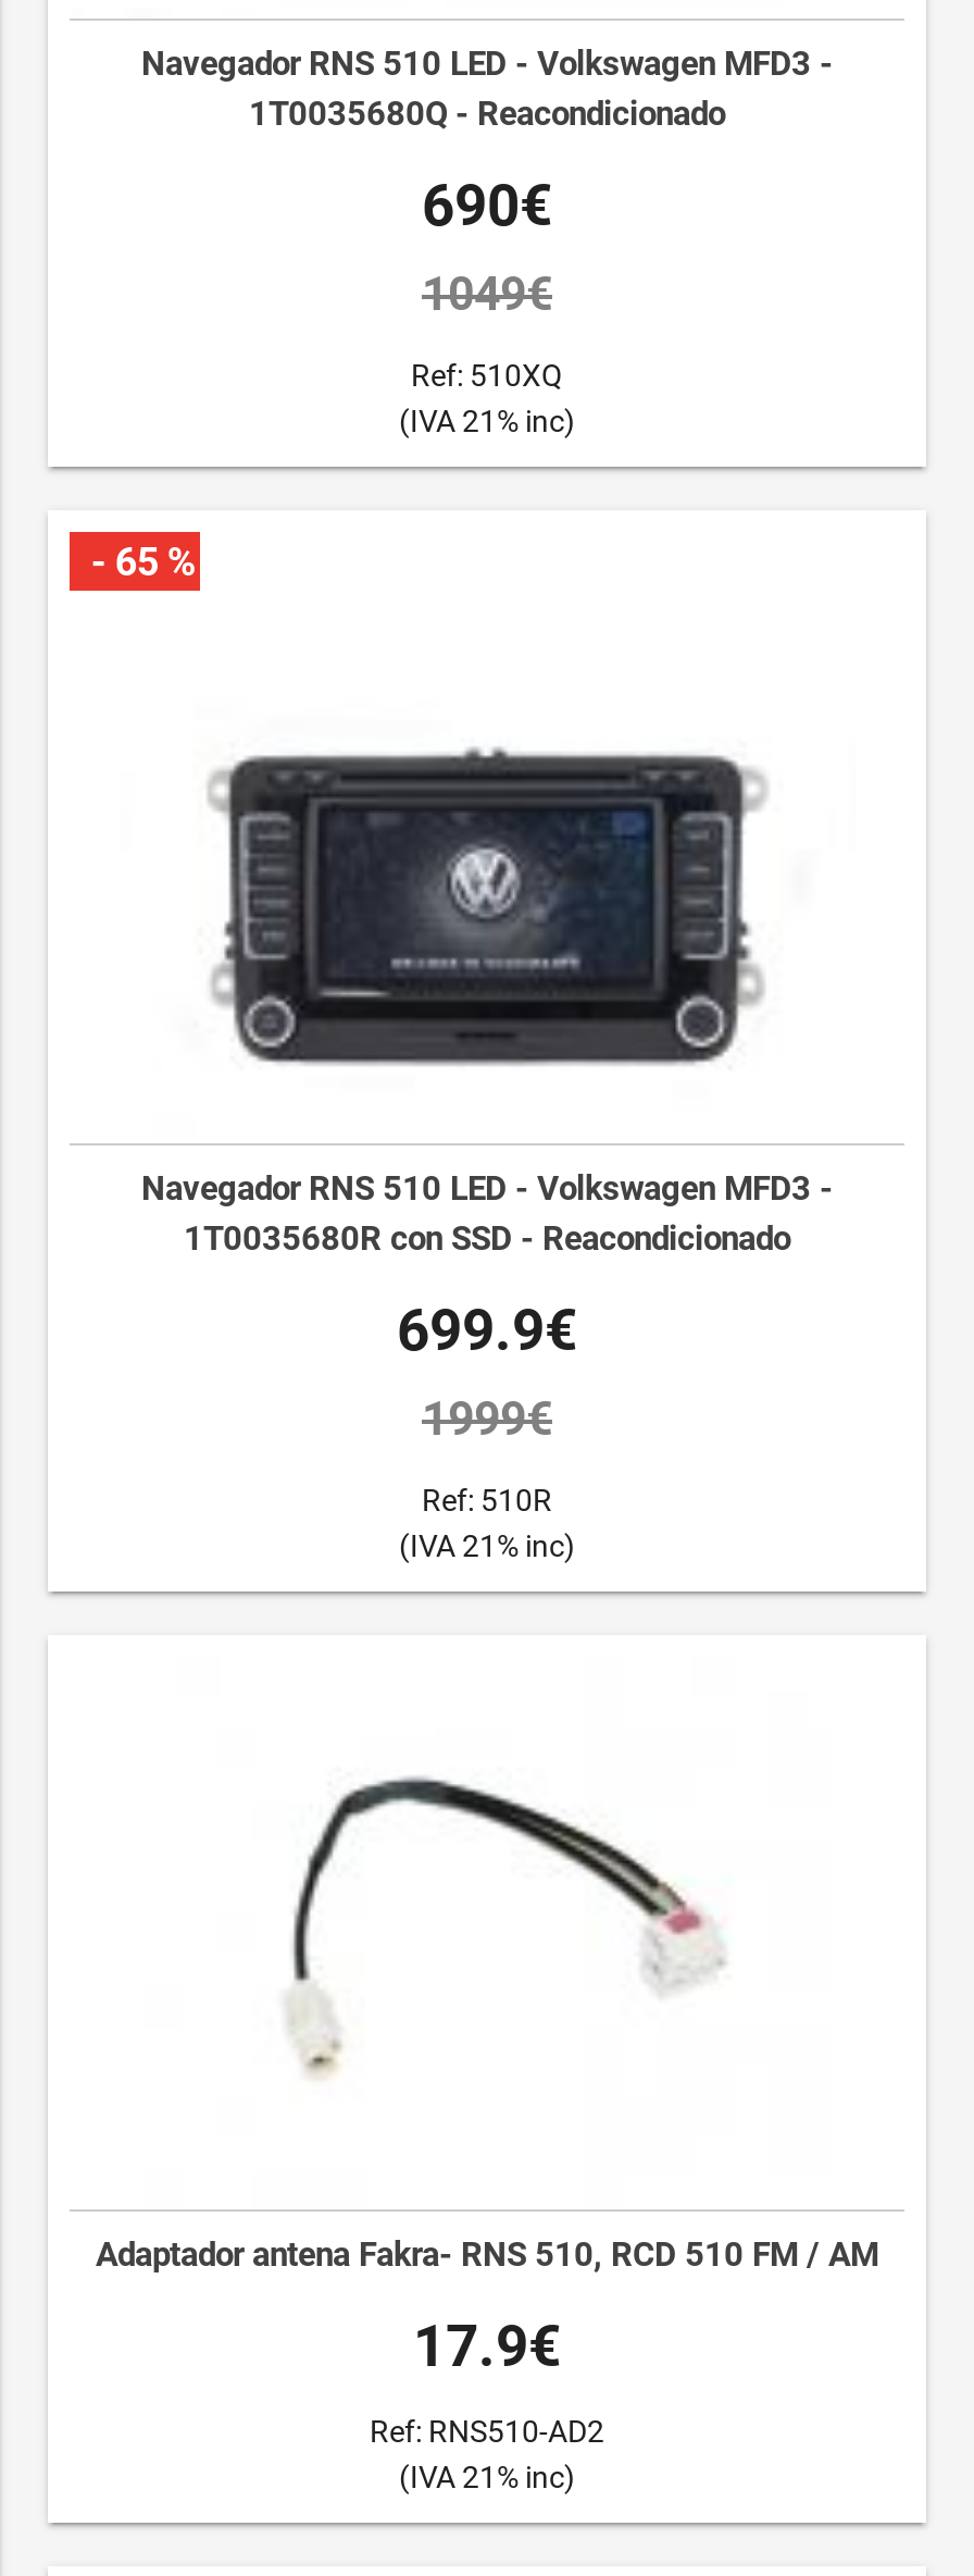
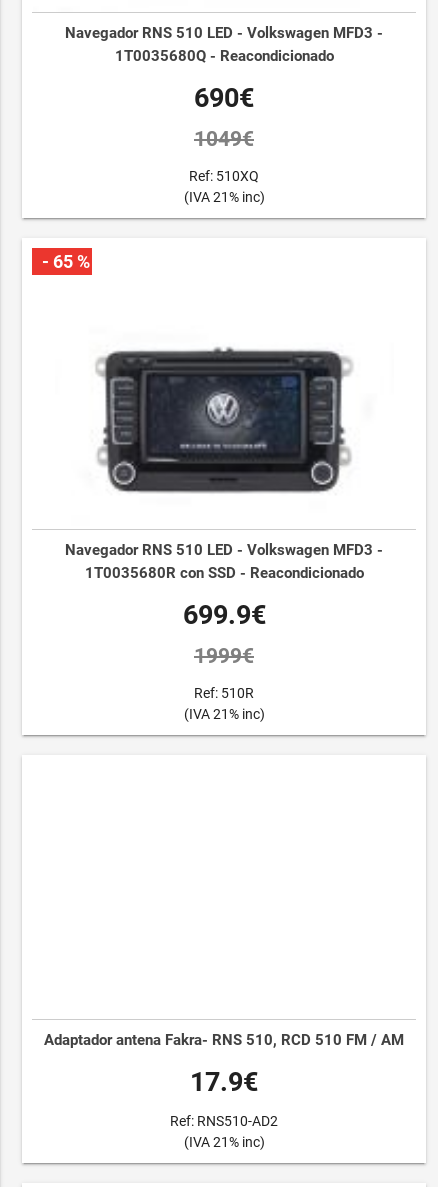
- [image]
